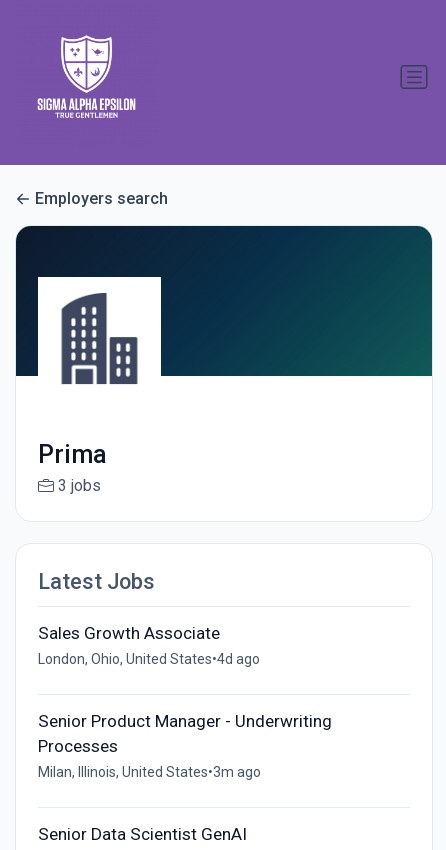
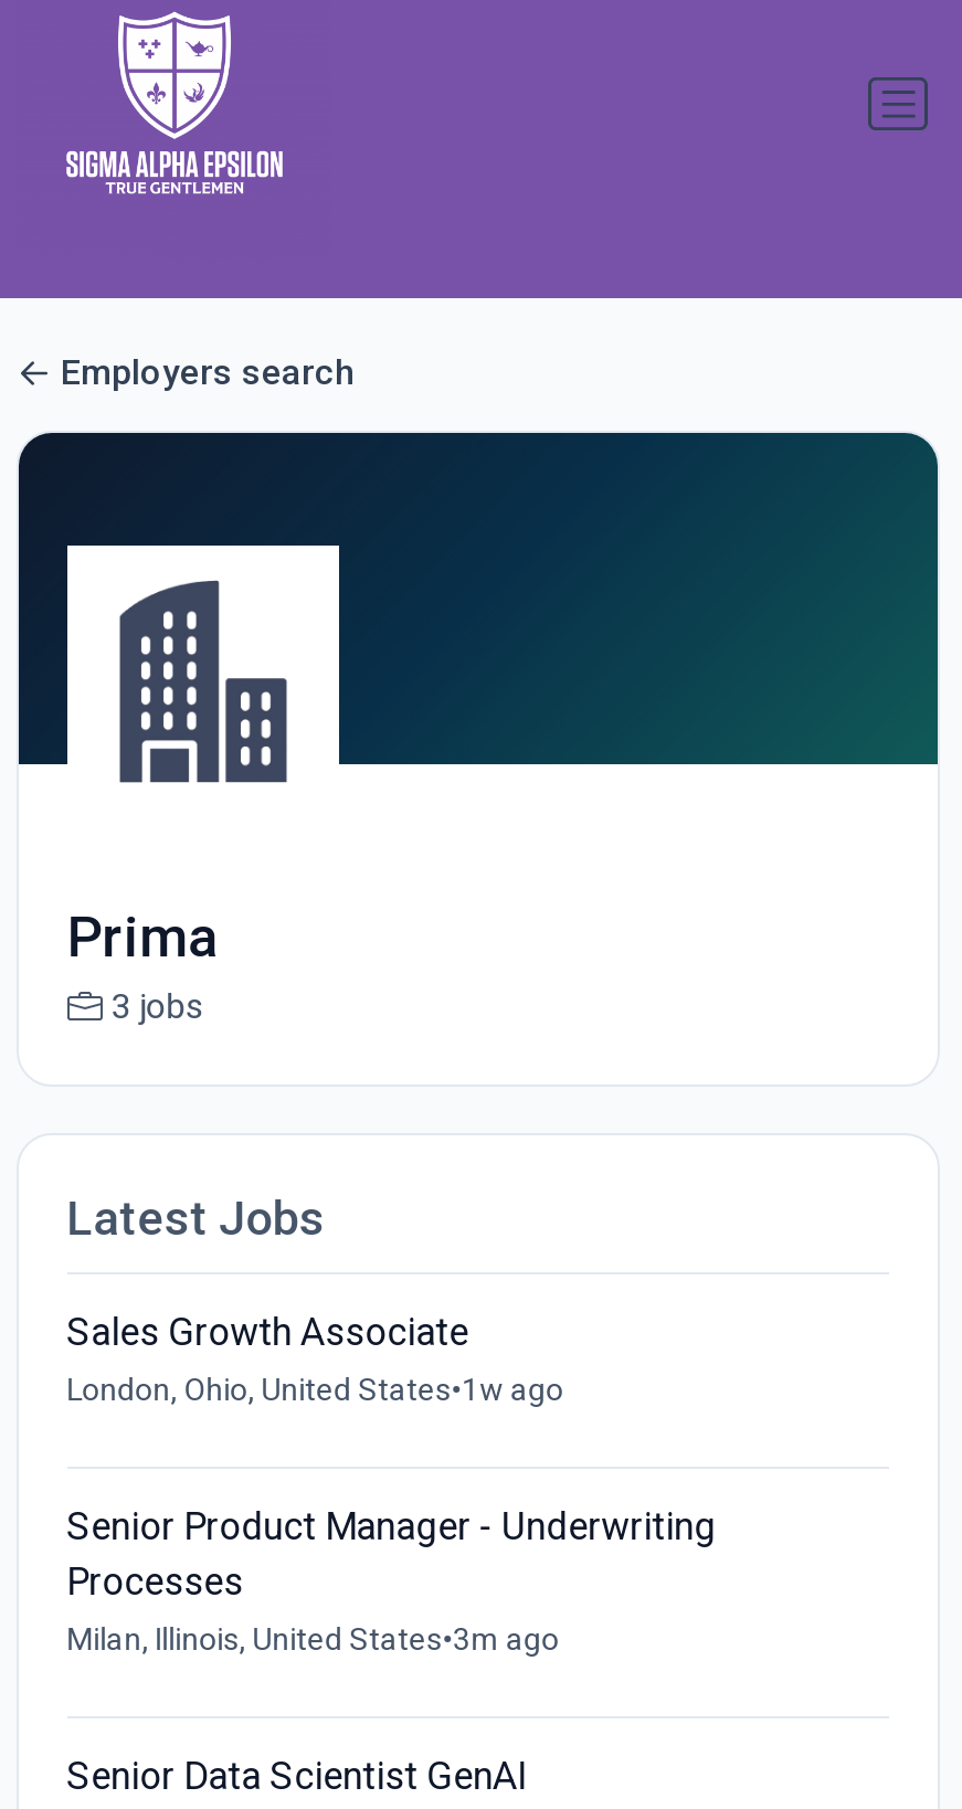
- London, Ohio, United States•4d ago
+ London, Ohio, United States•1w ago
